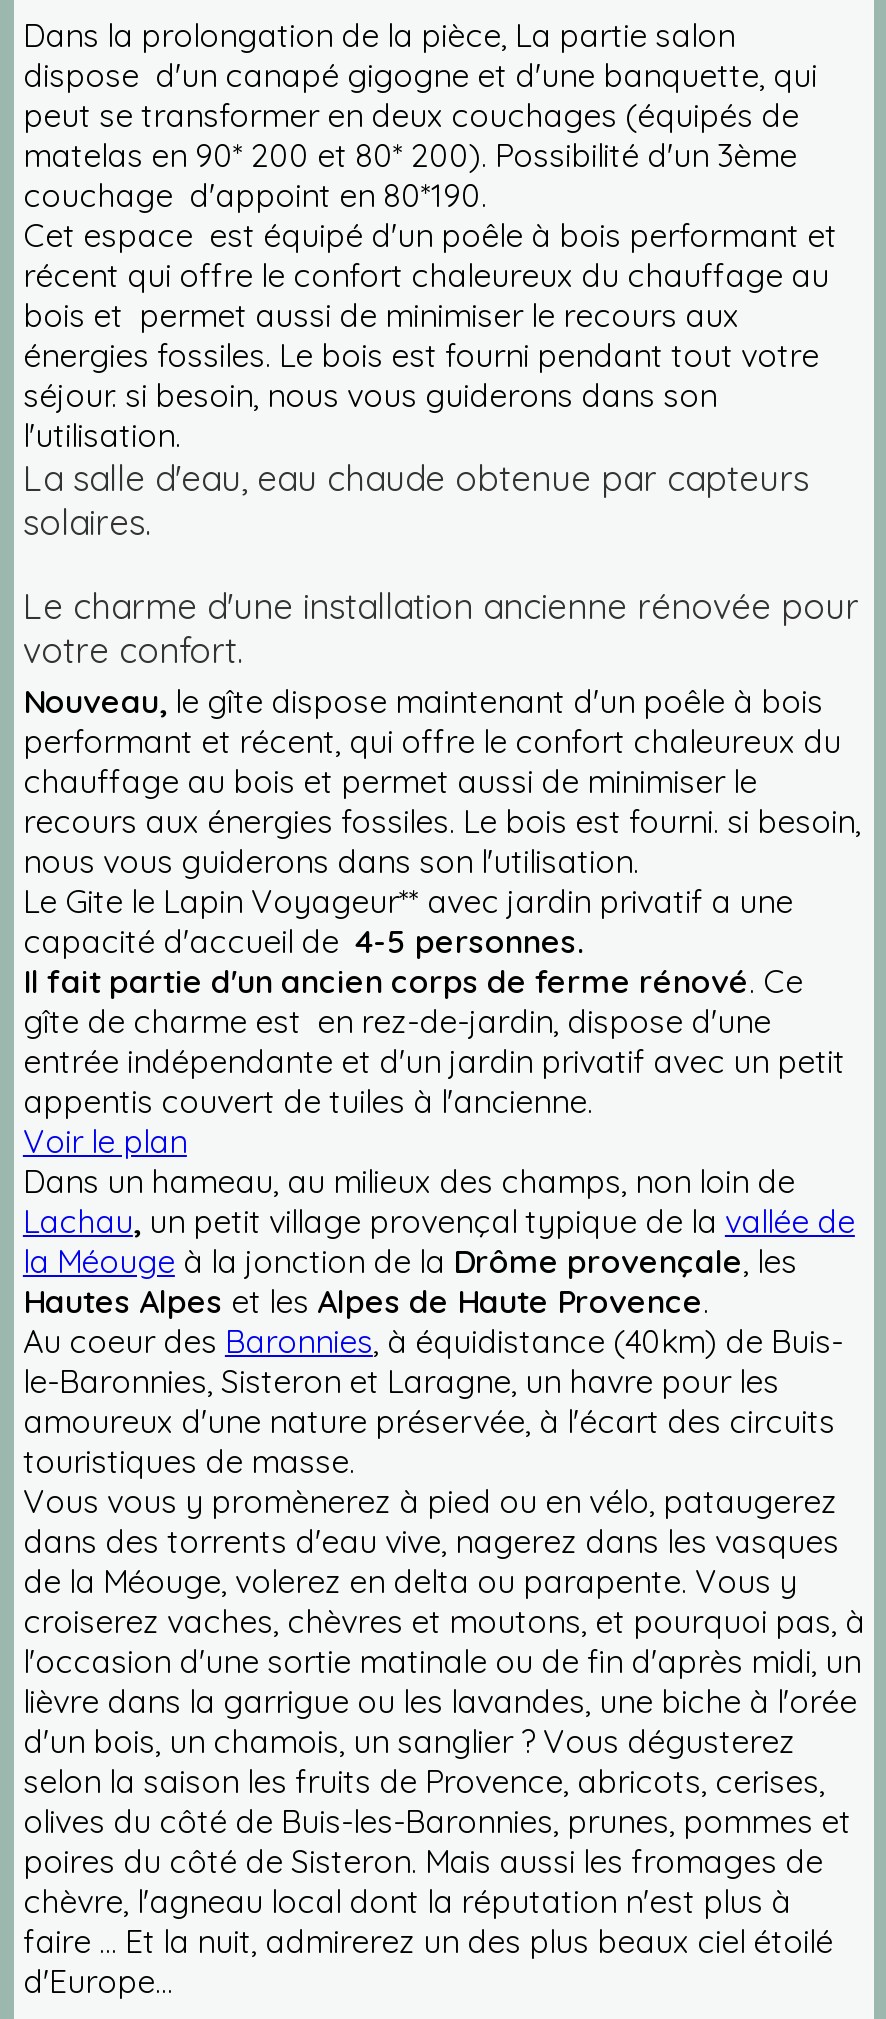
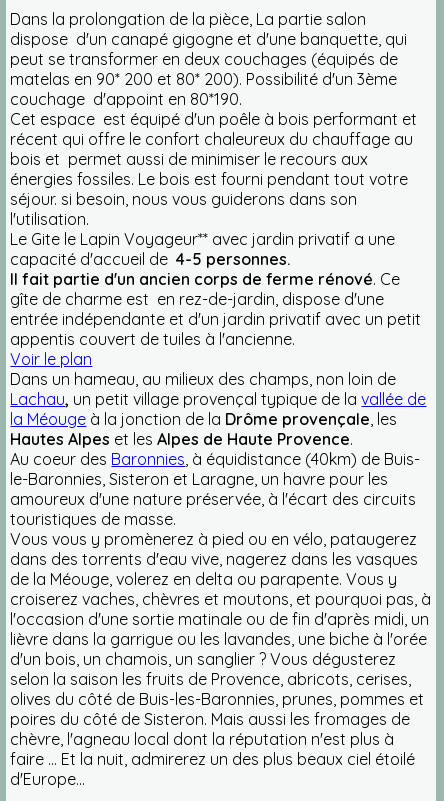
- La salle d'eau, eau chaude obtenue par capteurs
- solaires.
- Le charme d'une installation ancienne rénovée pour
- votre confort.
- Nouveau, le gîte dispose maintenant d'un poêle à bois
- performant et récent, qui offre le confort chaleureux du
- chauffage au bois et permet aussi de minimiser le
- recours aux énergies fossiles. Le bois est fourni. si besoin,
- nous vous guiderons dans son l'utilisation.
